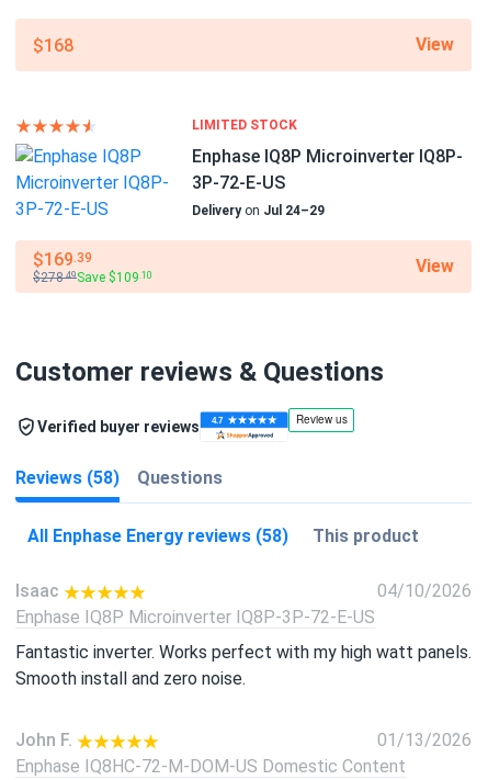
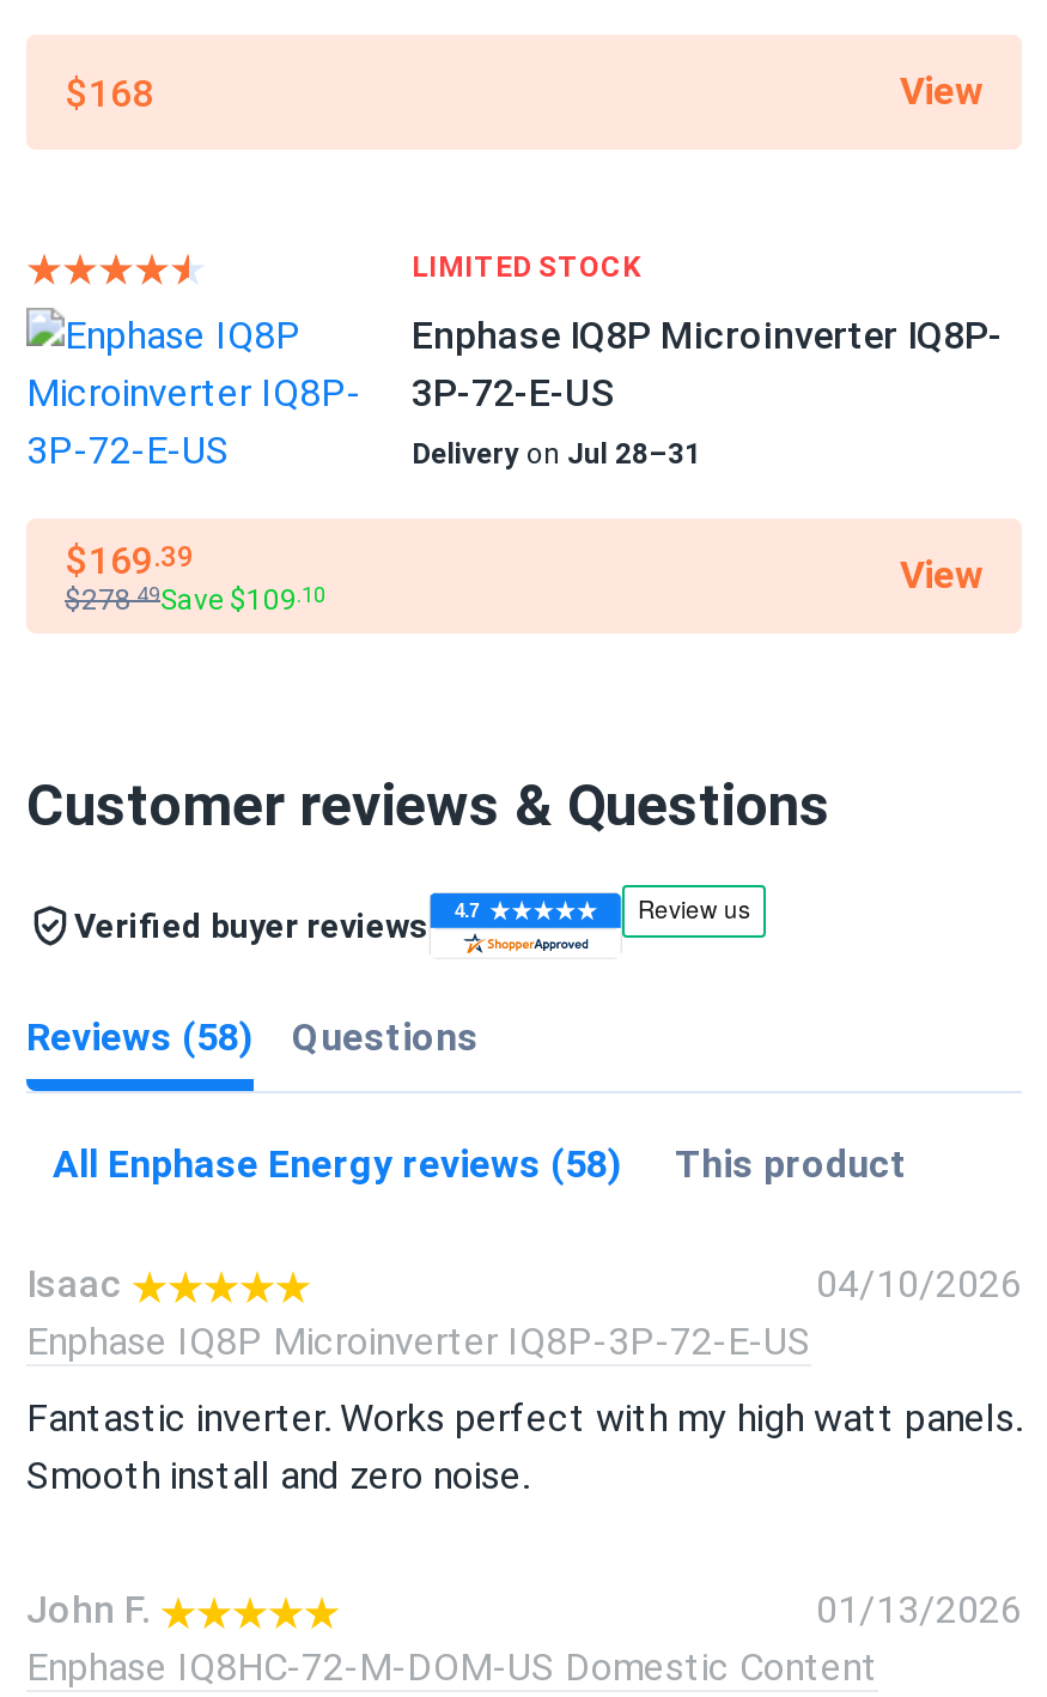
- Delivery on Jul 24–29
+ Delivery on Jul 28–31
